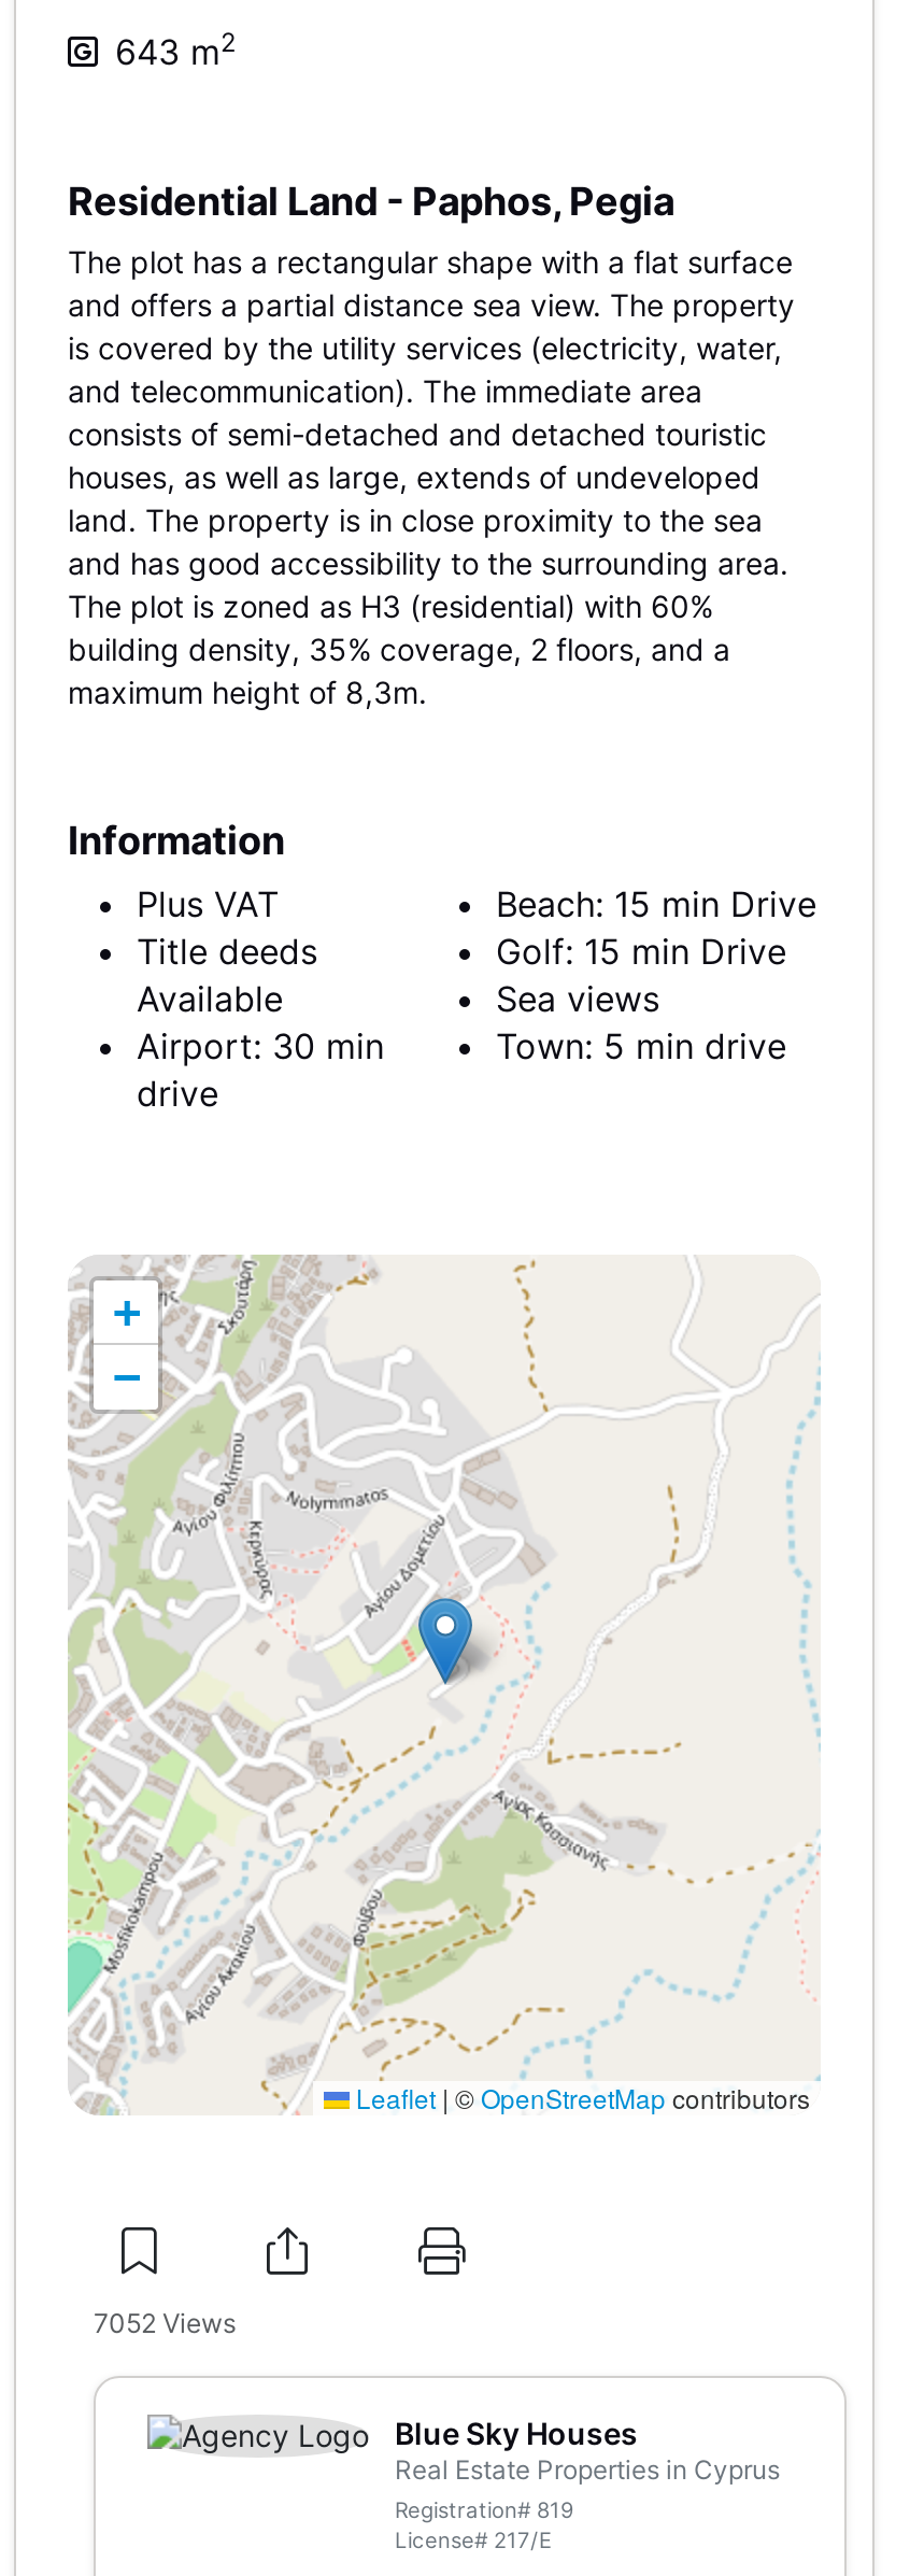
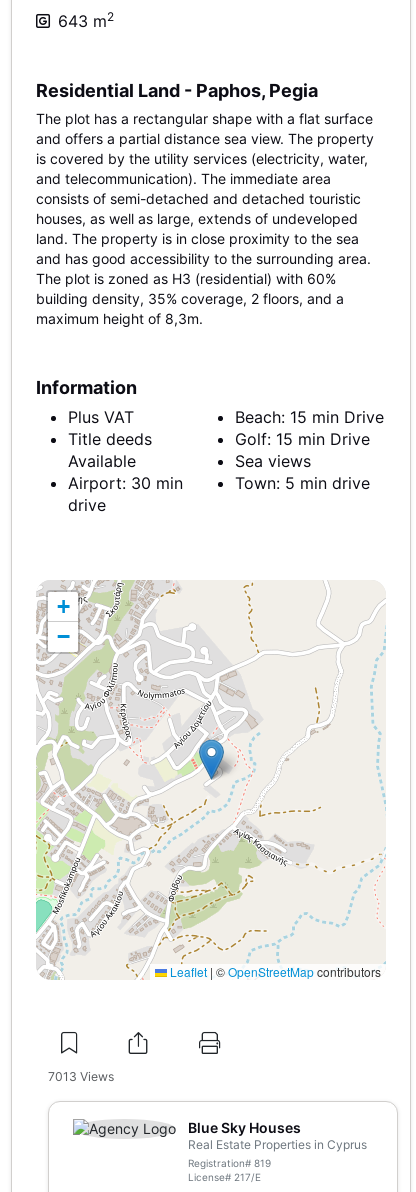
- 7052 Views
+ 7013 Views
